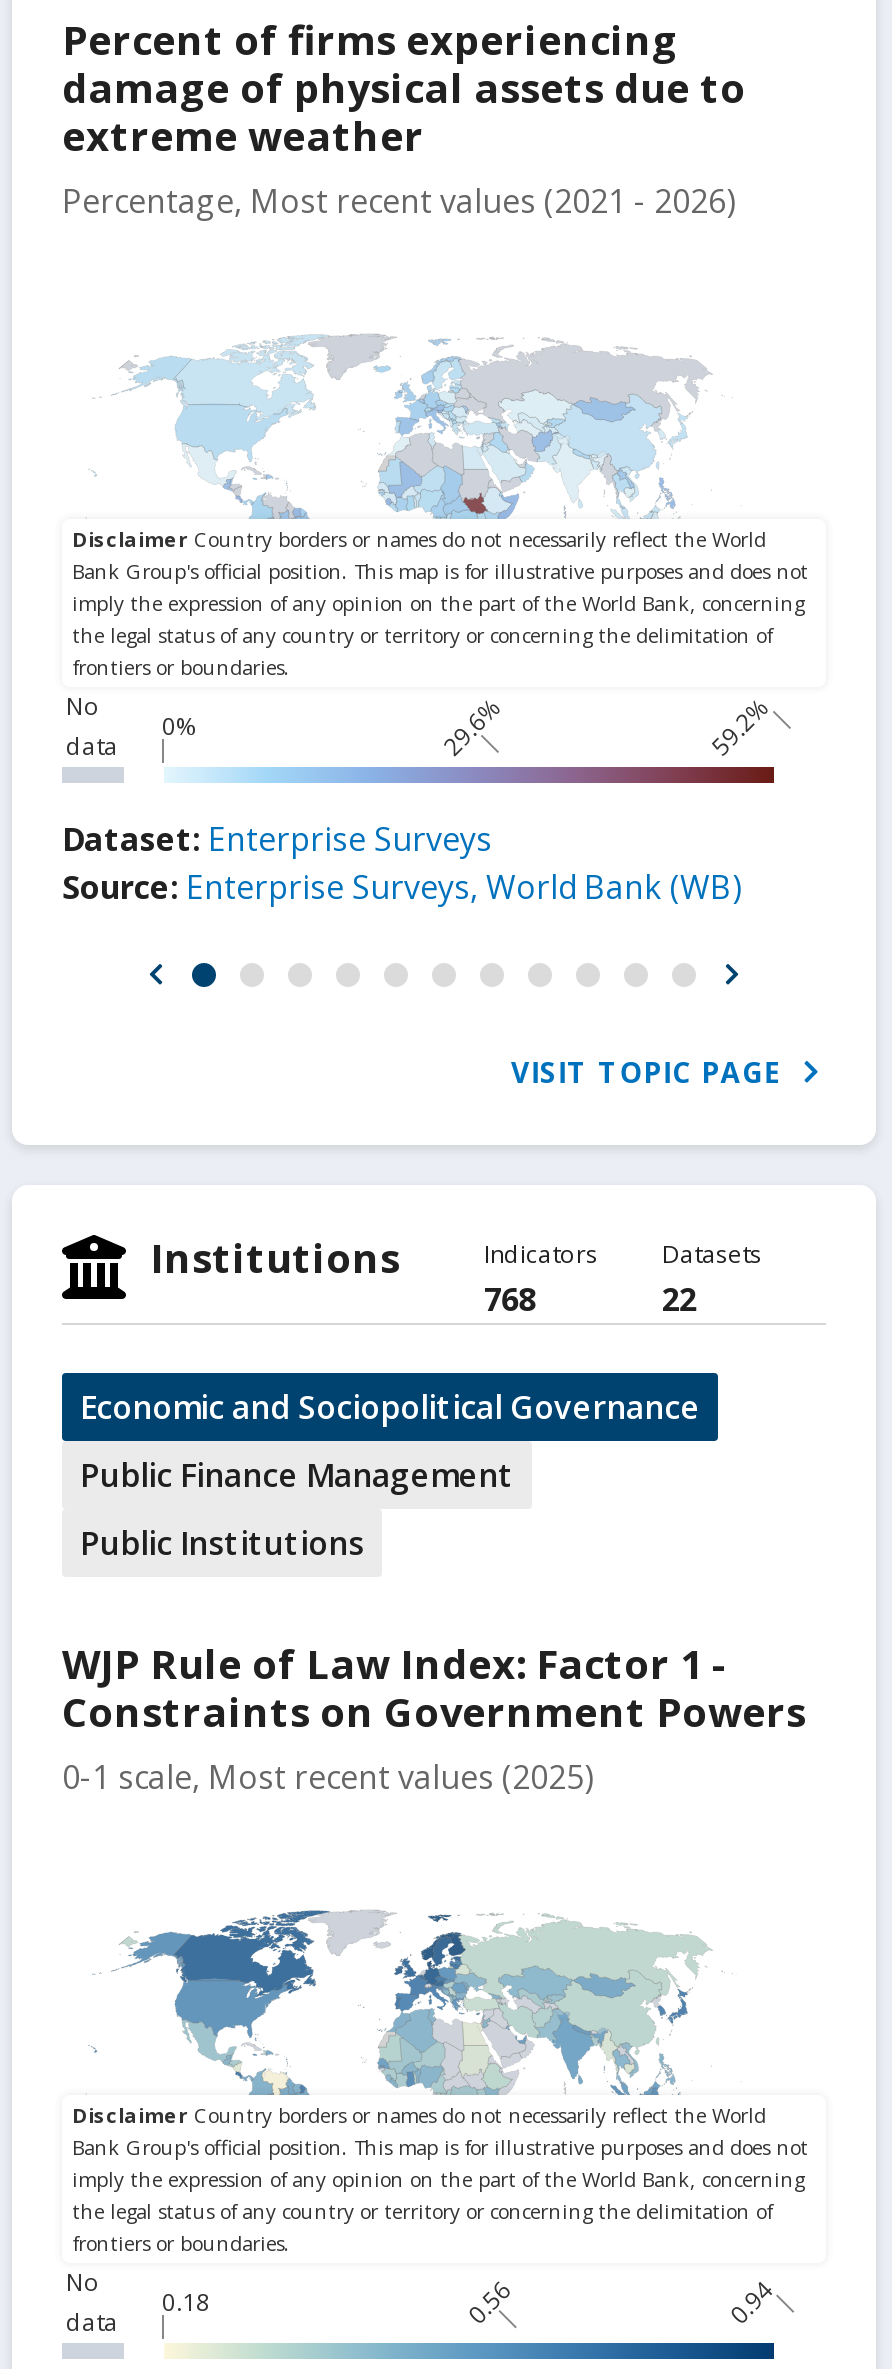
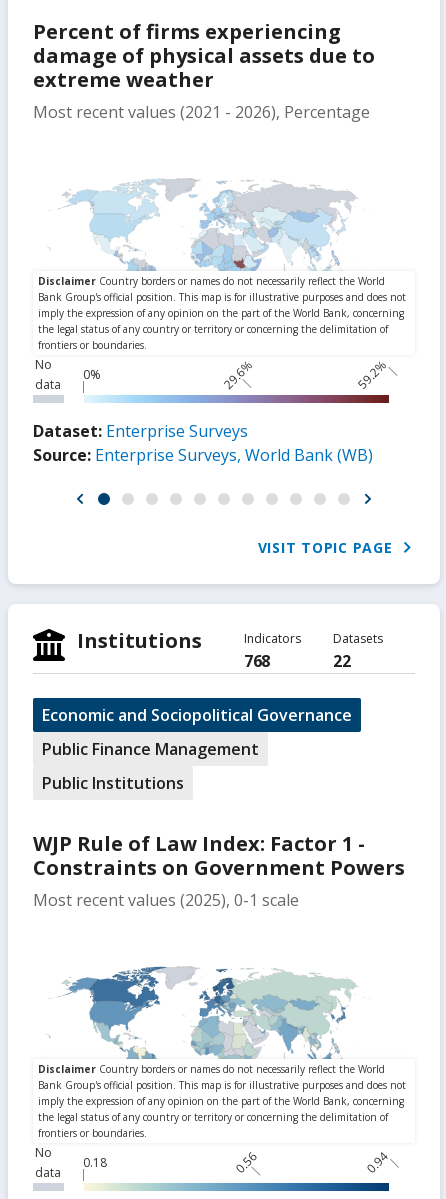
- Percentage, Most recent values (2021 - 2026)
+ Most recent values (2021 - 2026), Percentage

- 0-1 scale, Most recent values (2025)
+ Most recent values (2025), 0-1 scale
